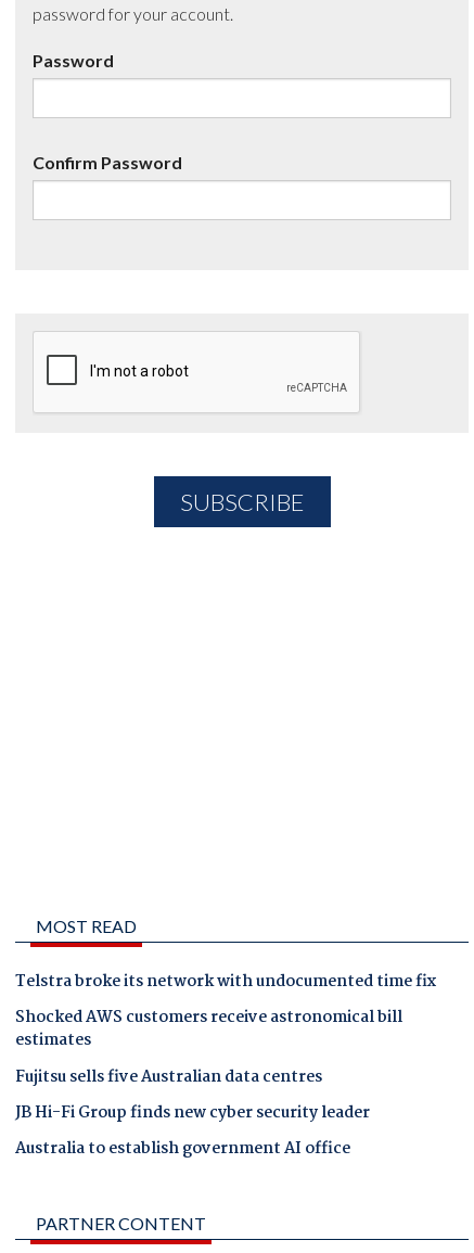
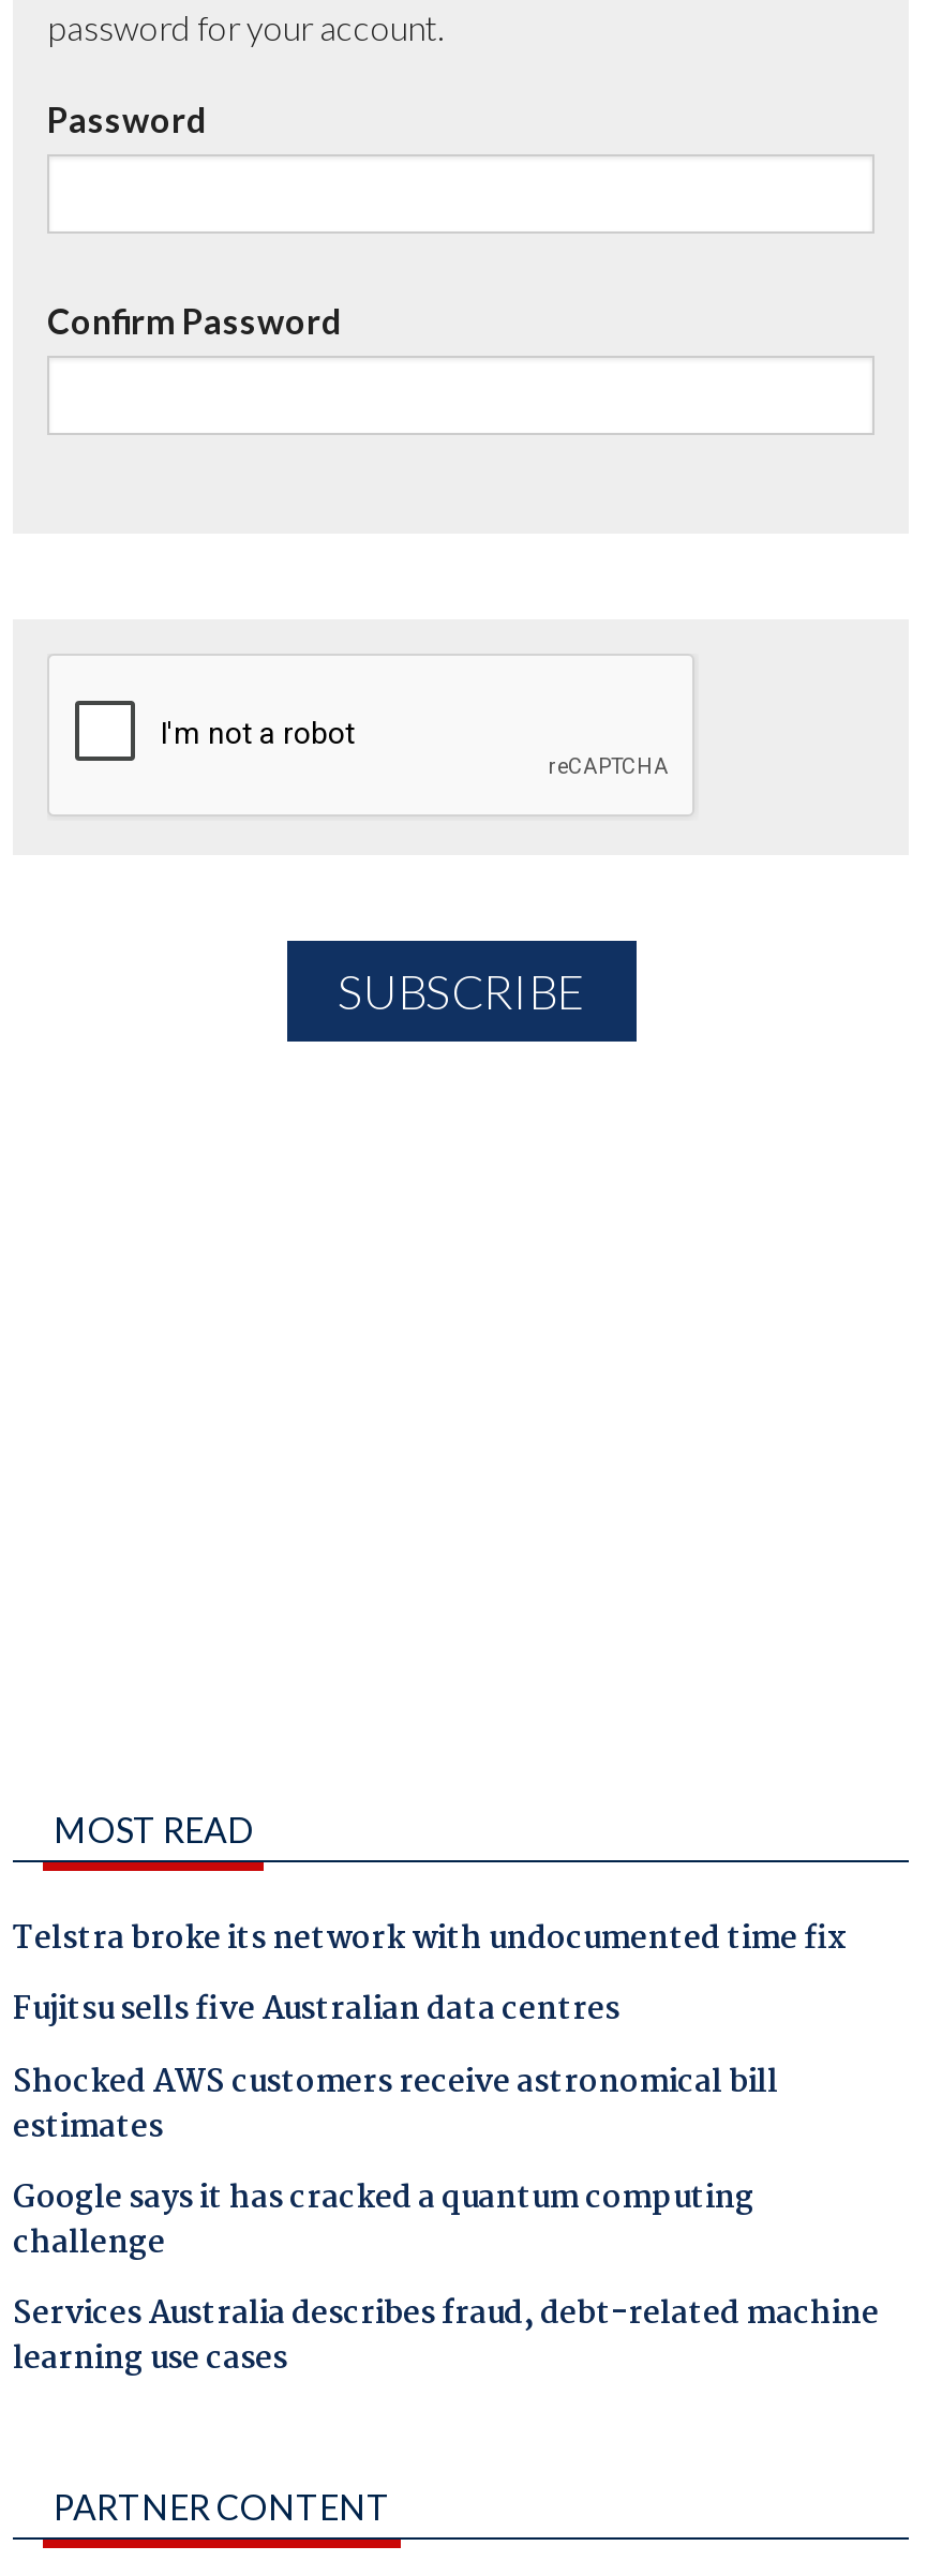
moved up: Fujitsu sells five Australian data centres

- JB Hi-Fi Group finds new cyber security leader
- Australia to establish government AI office
+ Google says it has cracked a quantum computing
+ challenge
+ Services Australia describes fraud, debt-related machine
+ learning use cases
